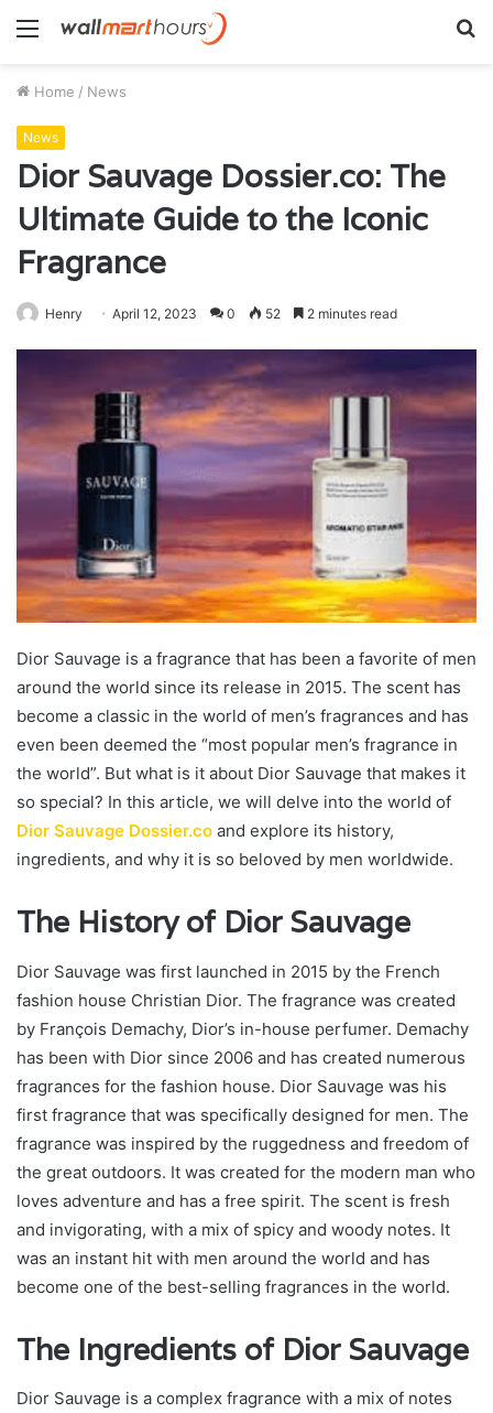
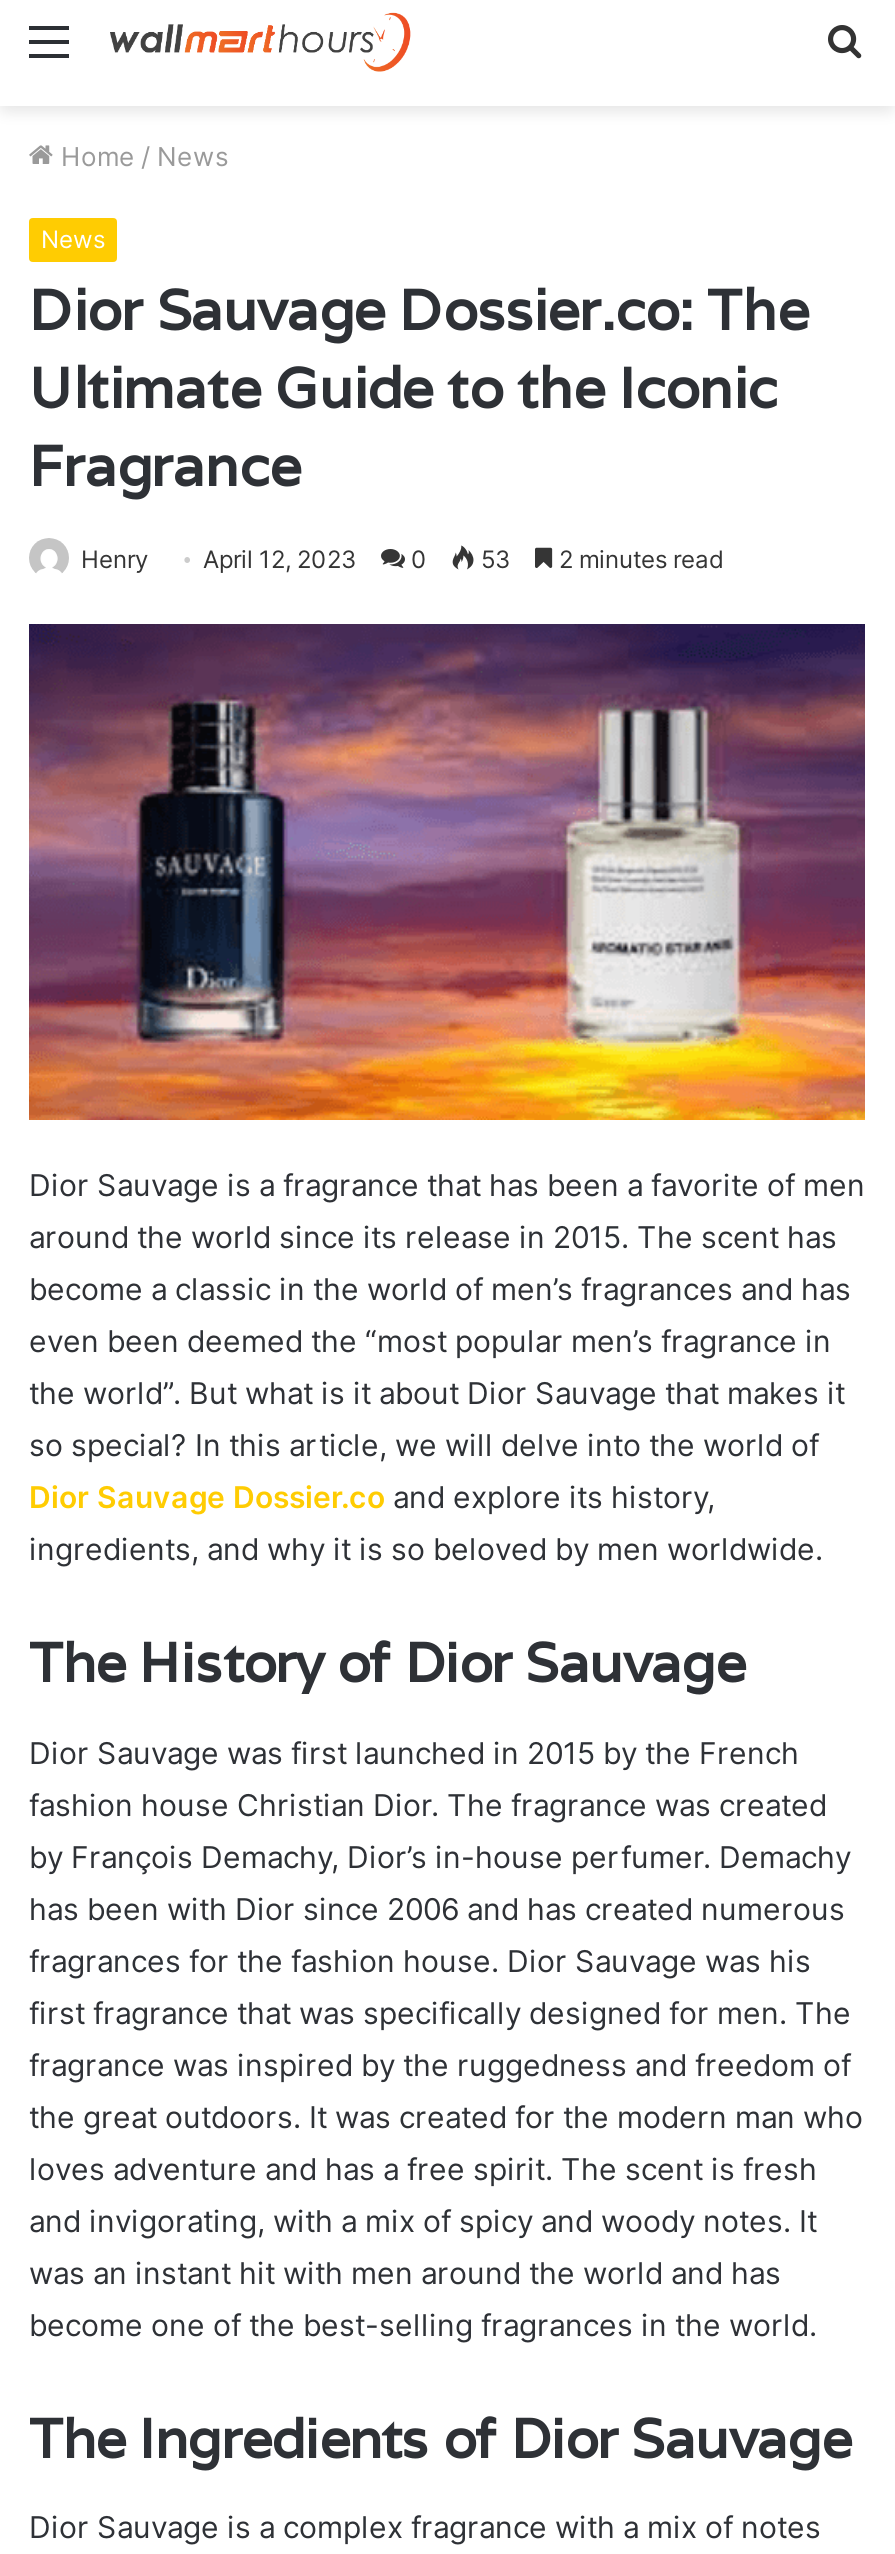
- Henry April 12, 2023 0 52 2 minutes read
+ Henry April 12, 2023 0 53 2 minutes read
